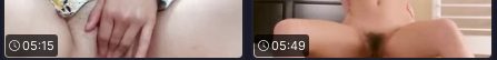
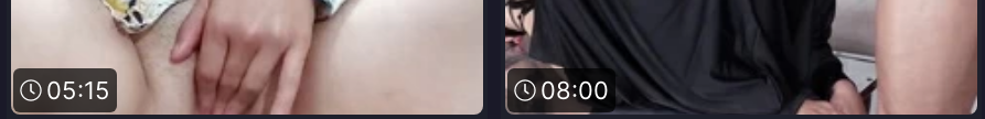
- 05:49
+ 08:00
